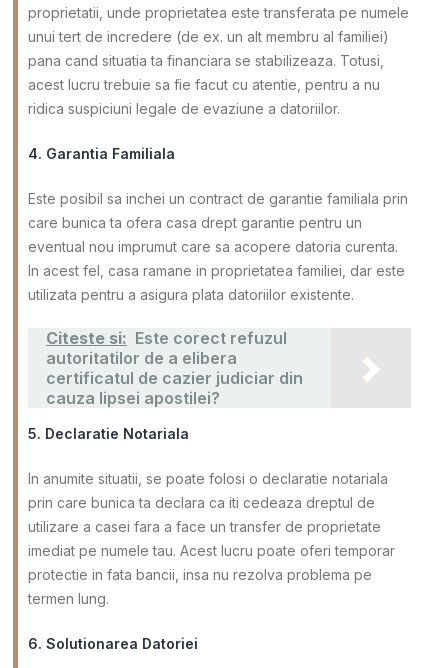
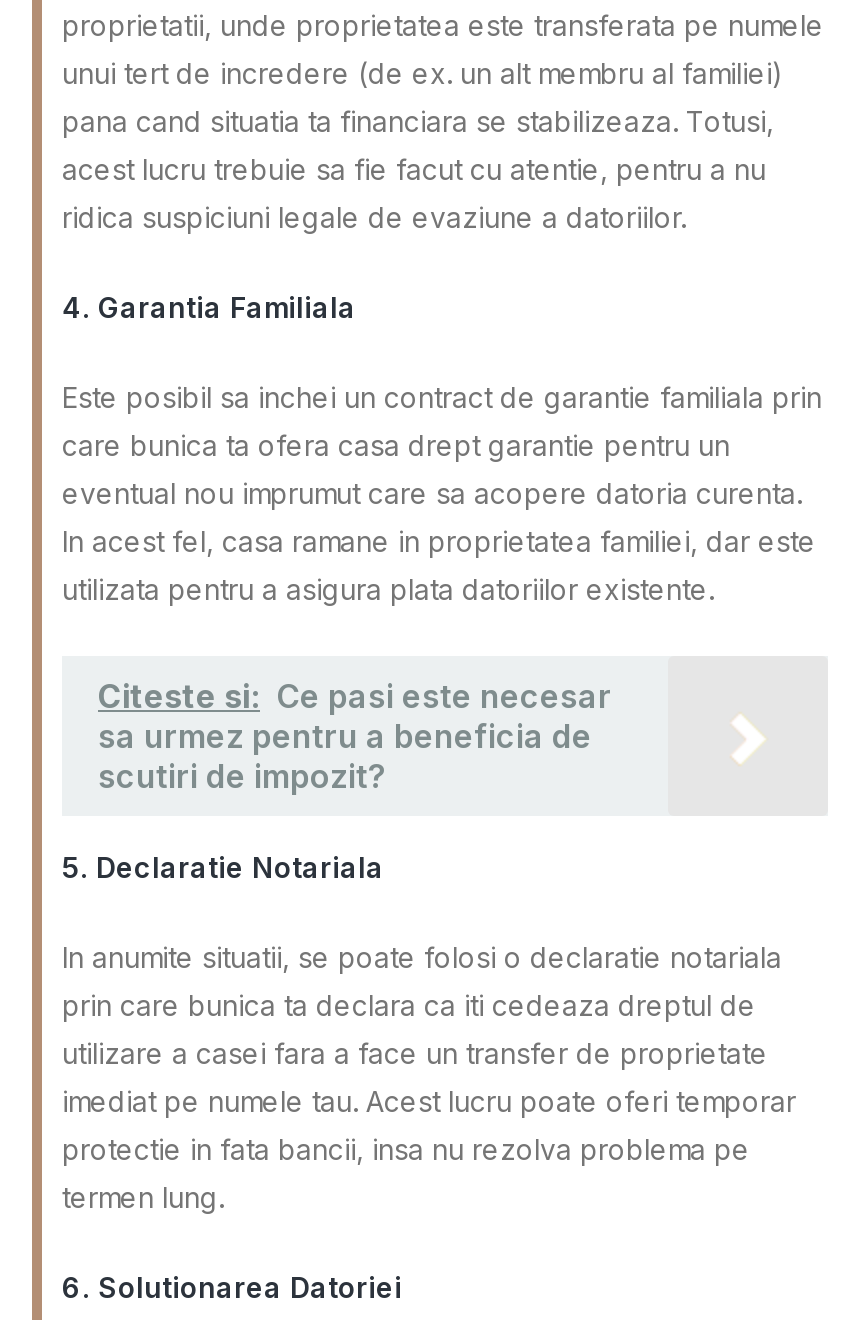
- Citeste si: Este corect refuzul
- autoritatilor de a elibera
- certificatul de cazier judiciar din
- cauza lipsei apostilei?
+ Citeste si: Ce pasi este necesar
+ sa urmez pentru a beneficia de
+ scutiri de impozit?
